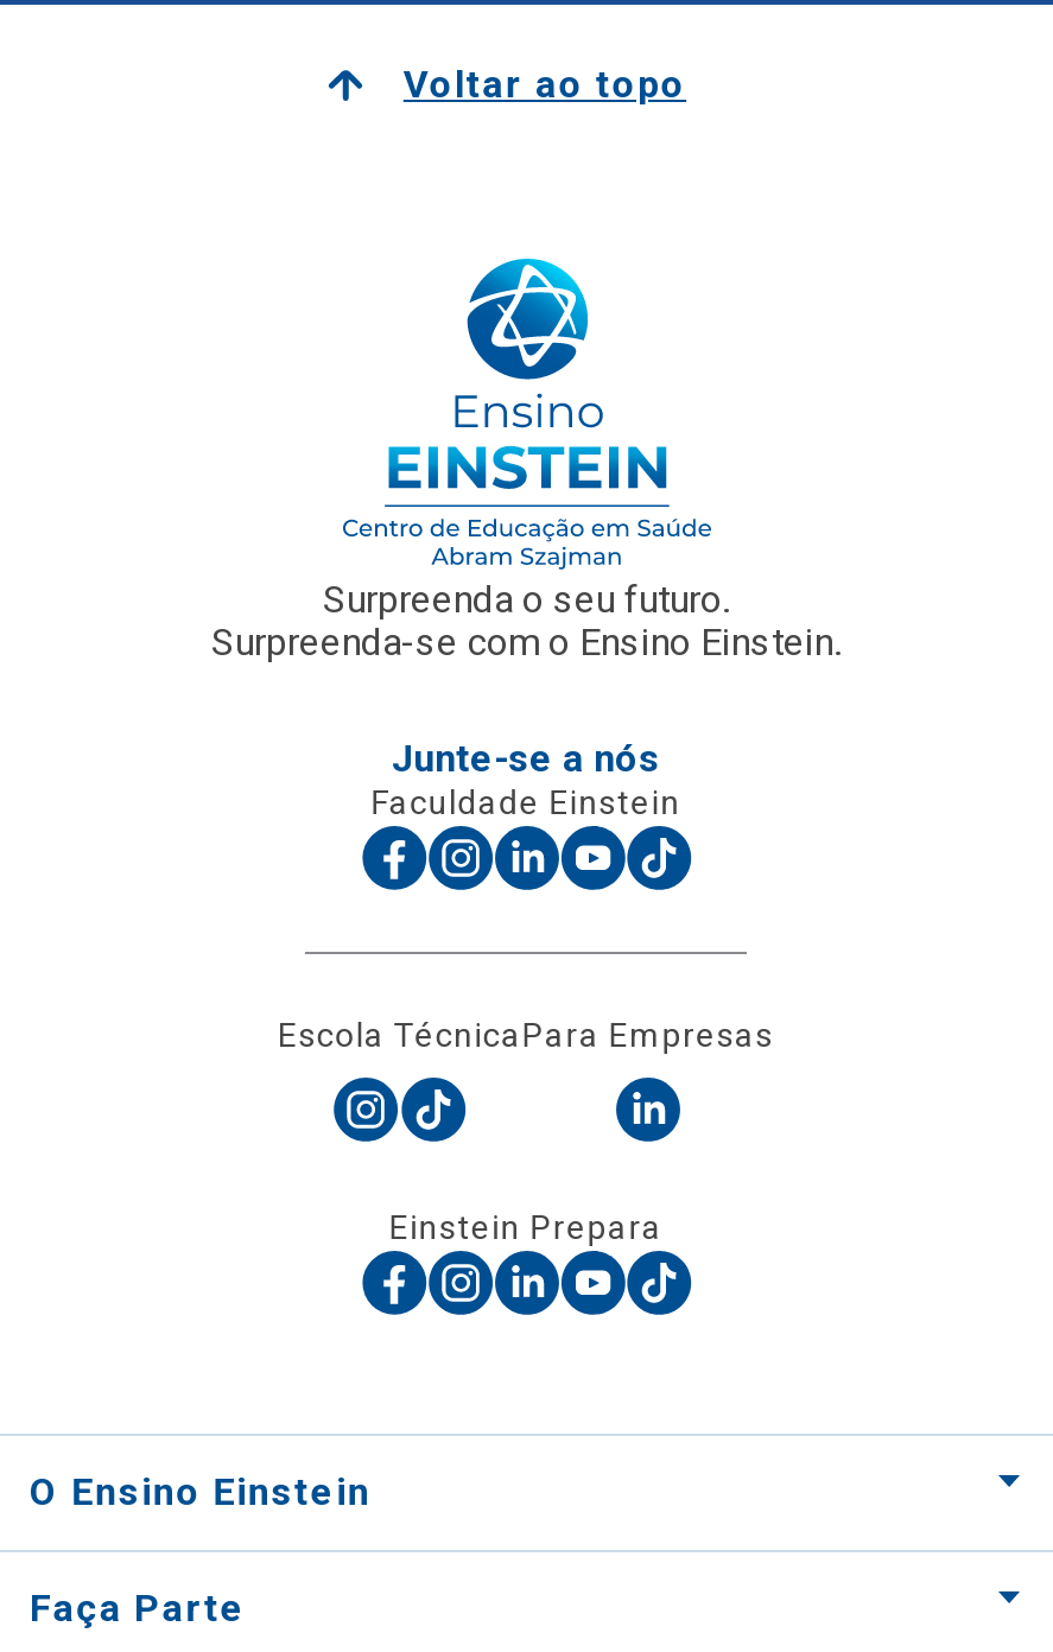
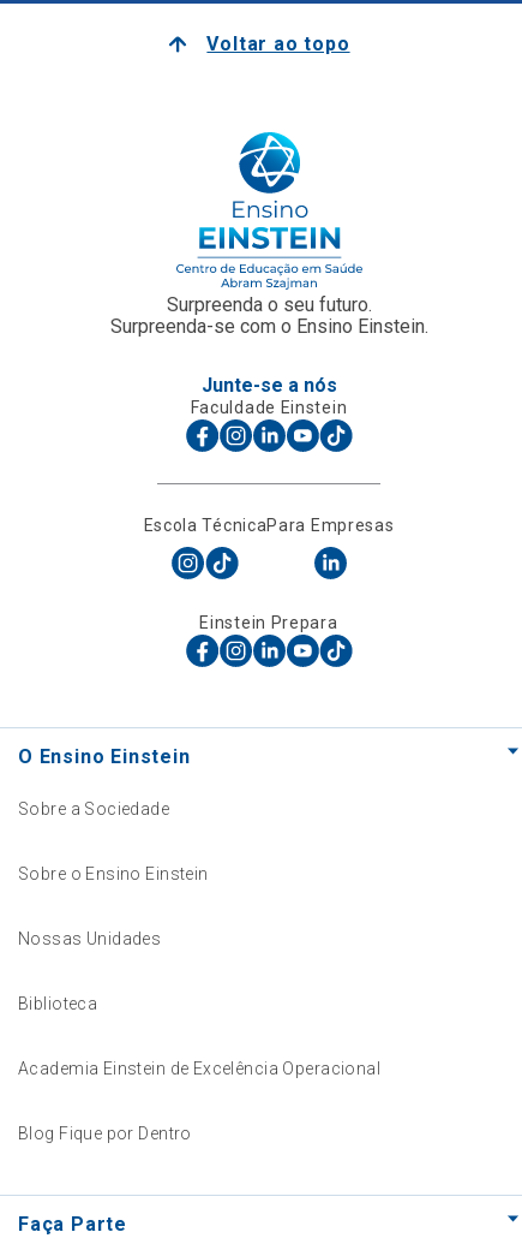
+ Sobre a Sociedade
+ Sobre o Ensino Einstein
+ Nossas Unidades
+ Biblioteca
+ Academia Einstein de Excelência Operacional
+ Blog Fique por Dentro
